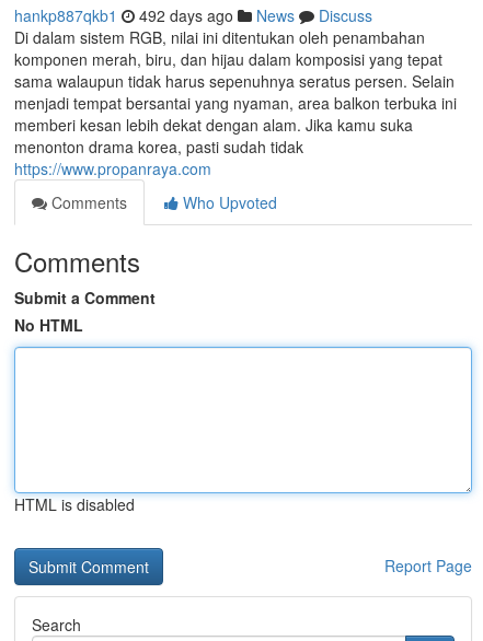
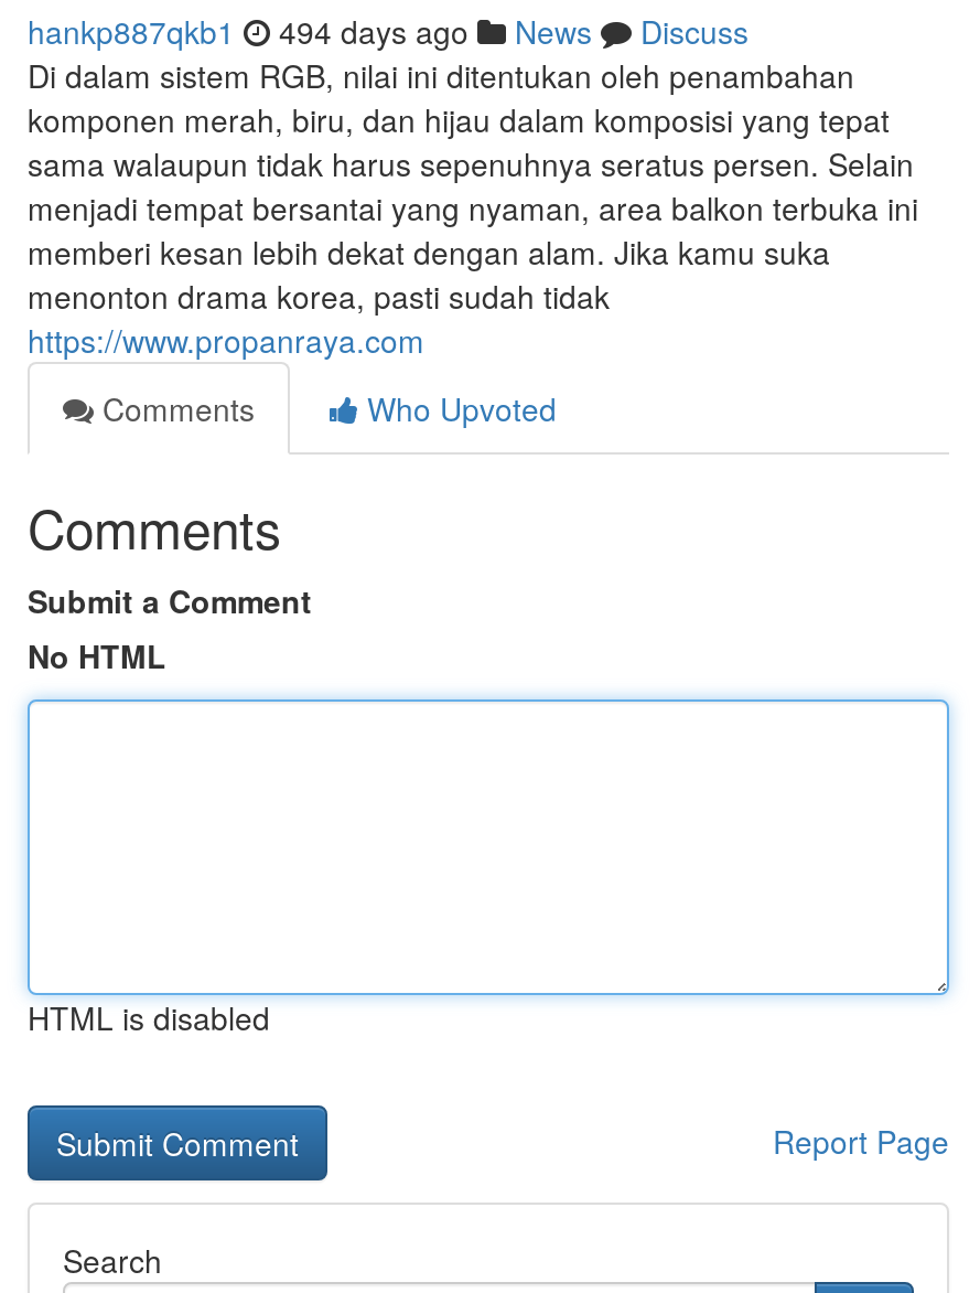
- hankp887qkb1 492 days ago News Discuss
+ hankp887qkb1 494 days ago News Discuss
